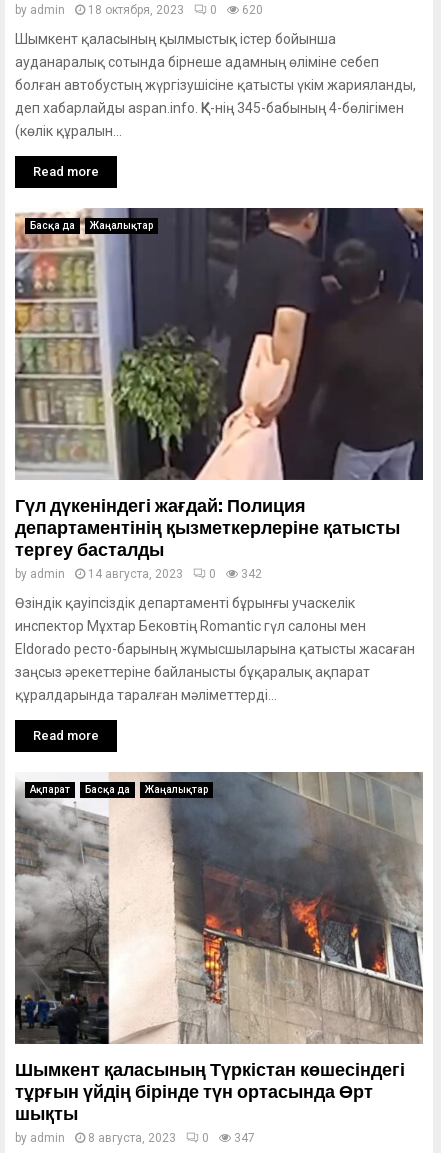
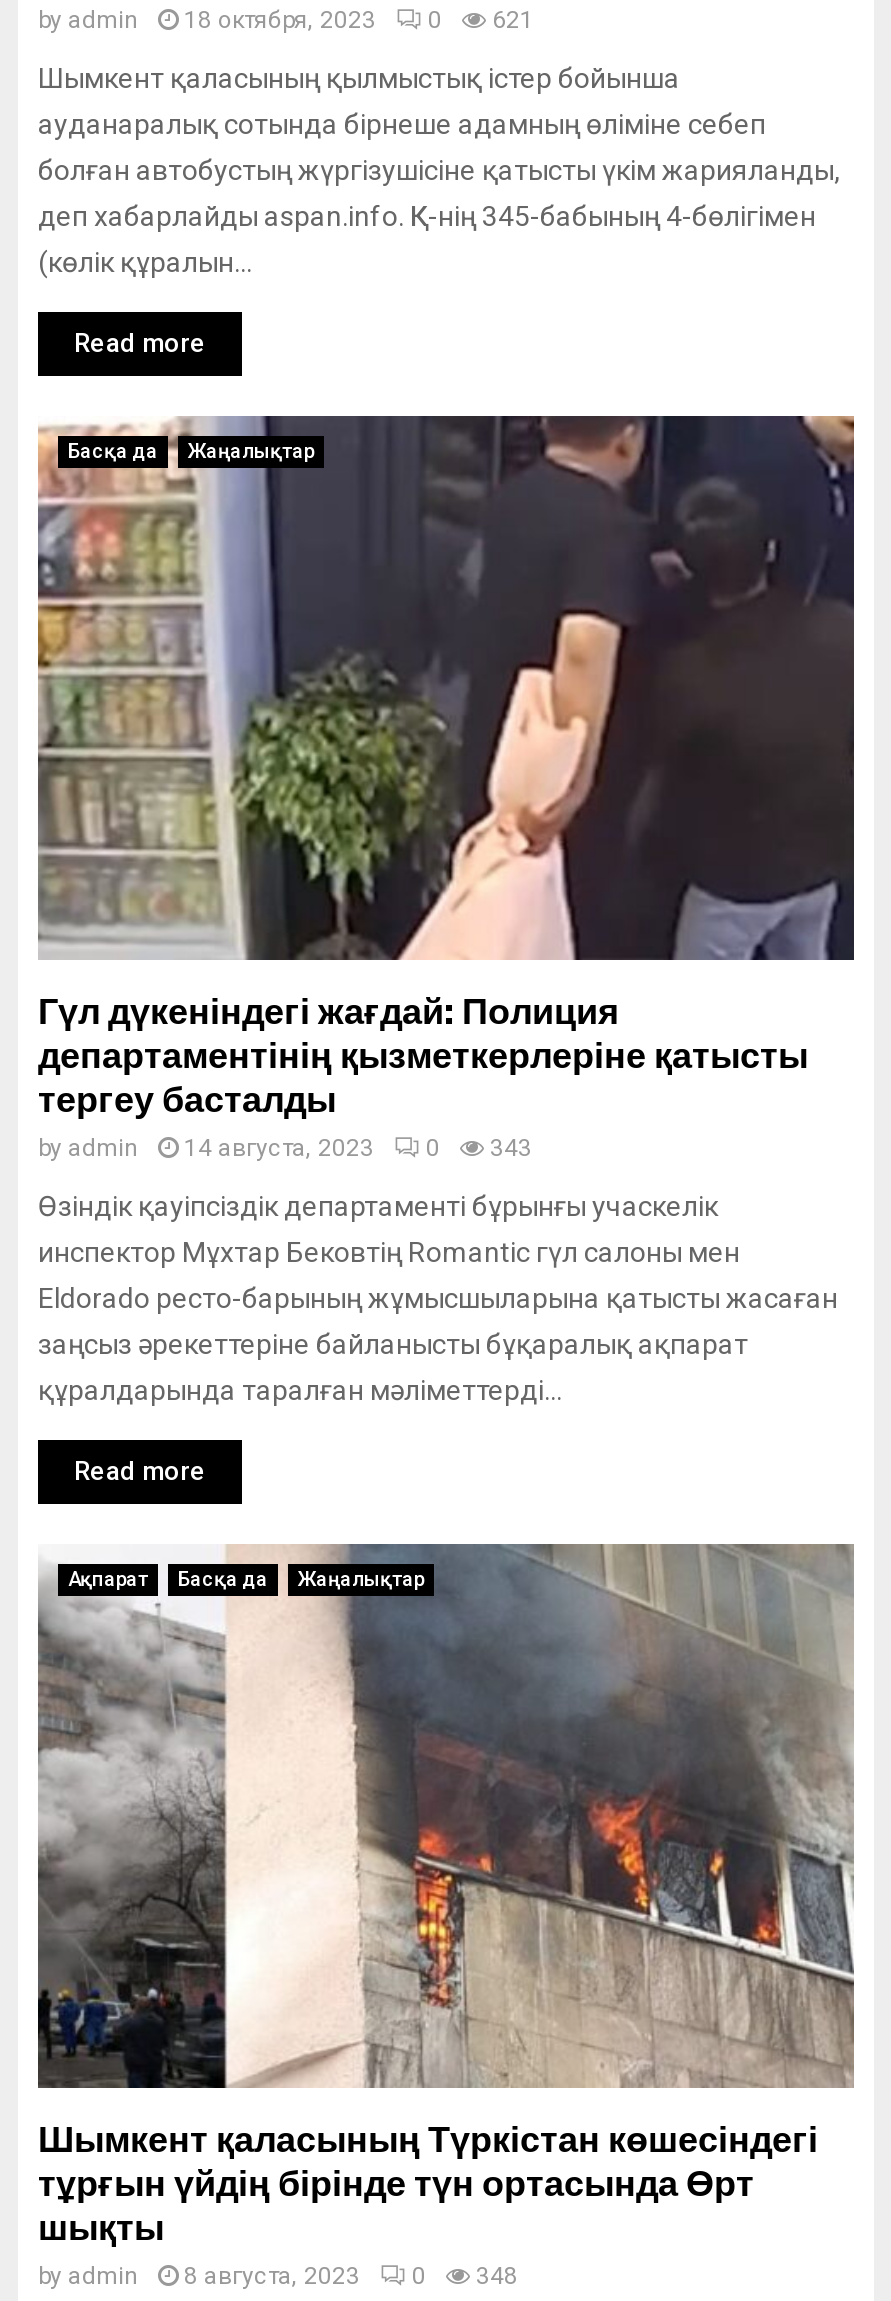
- by admin 18 октября, 2023 0 620
+ by admin 18 октября, 2023 0 621

- by admin 14 августа, 2023 0 342
+ by admin 14 августа, 2023 0 343

- by admin 8 августа, 2023 0 347
+ by admin 8 августа, 2023 0 348
